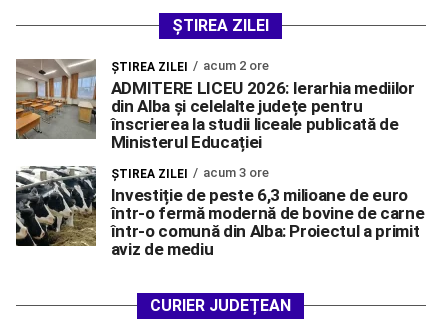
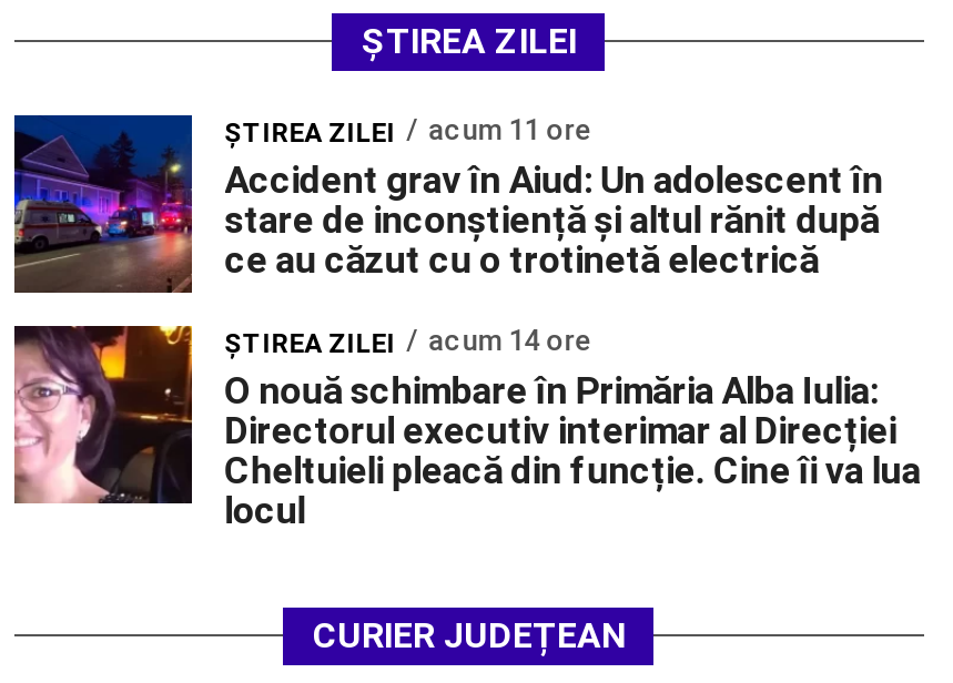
- [image]
- acum 2 ore
- ADMITERE LICEU 2026: Ierarhia mediilor
- din Alba și celelalte județe pentru
- înscrierea la studii liceale publicată de
- Ministerul Educației
+ [image]
+ acum 11 ore
+ Accident grav în Aiud: Un adolescent în
+ stare de inconștiență și altul rănit după
+ ce au căzut cu o trotinetă electrică

- [image]
- acum 3 ore
- Investiție de peste 6,3 milioane de euro
- într-o fermă modernă de bovine de carne
- într-o comună din Alba: Proiectul a primit
- aviz de mediu
+ [image]
+ acum 14 ore
+ O nouă schimbare în Primăria Alba Iulia:
+ Directorul executiv interimar al Direcției
+ Cheltuieli pleacă din funcție. Cine îi va lua
+ locul
